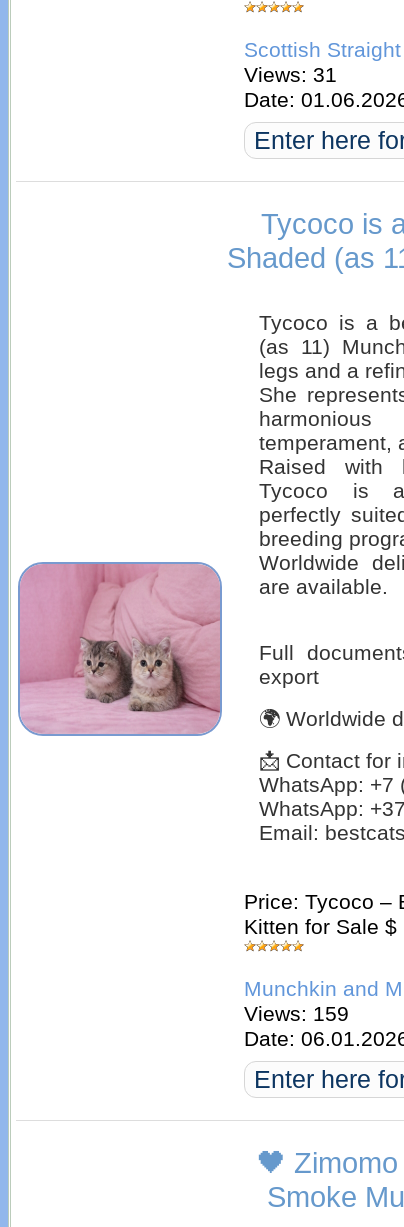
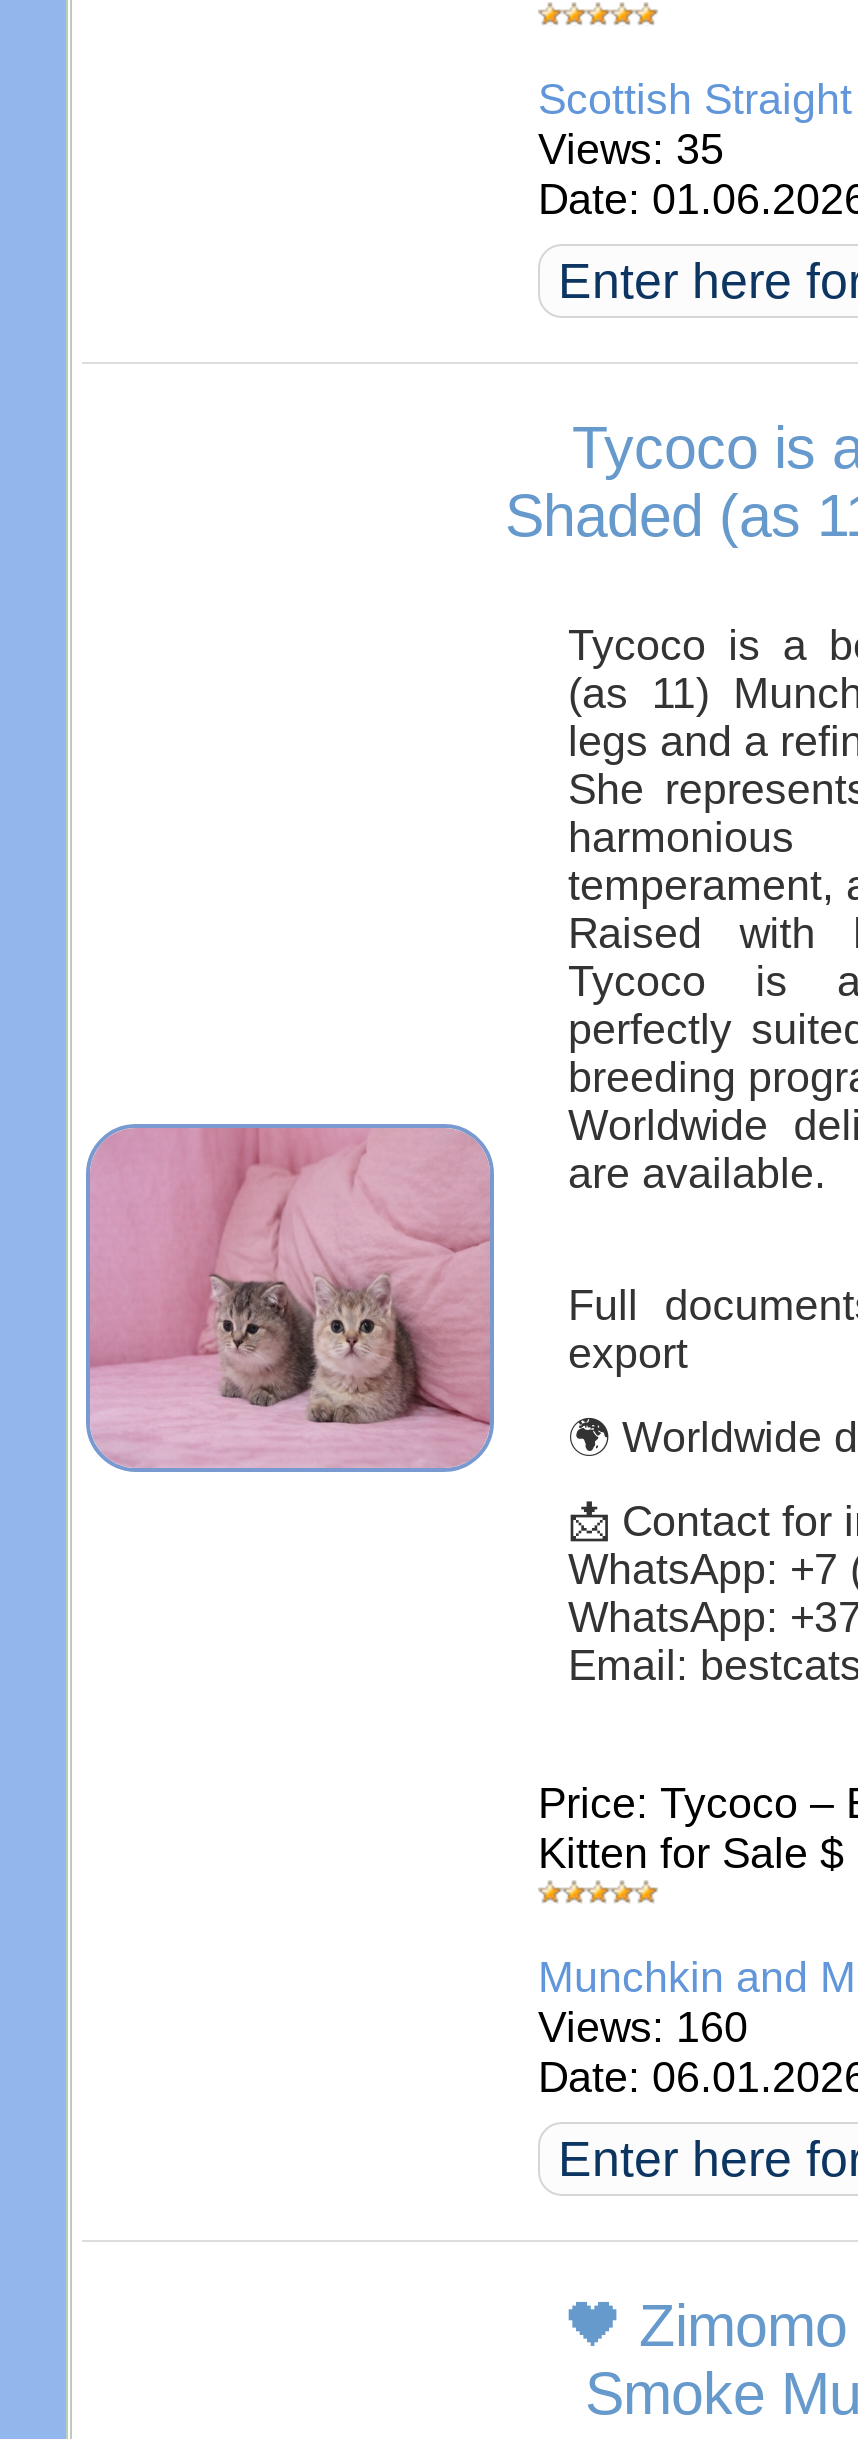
- Views: 31
+ Views: 35

- Views: 159
+ Views: 160
